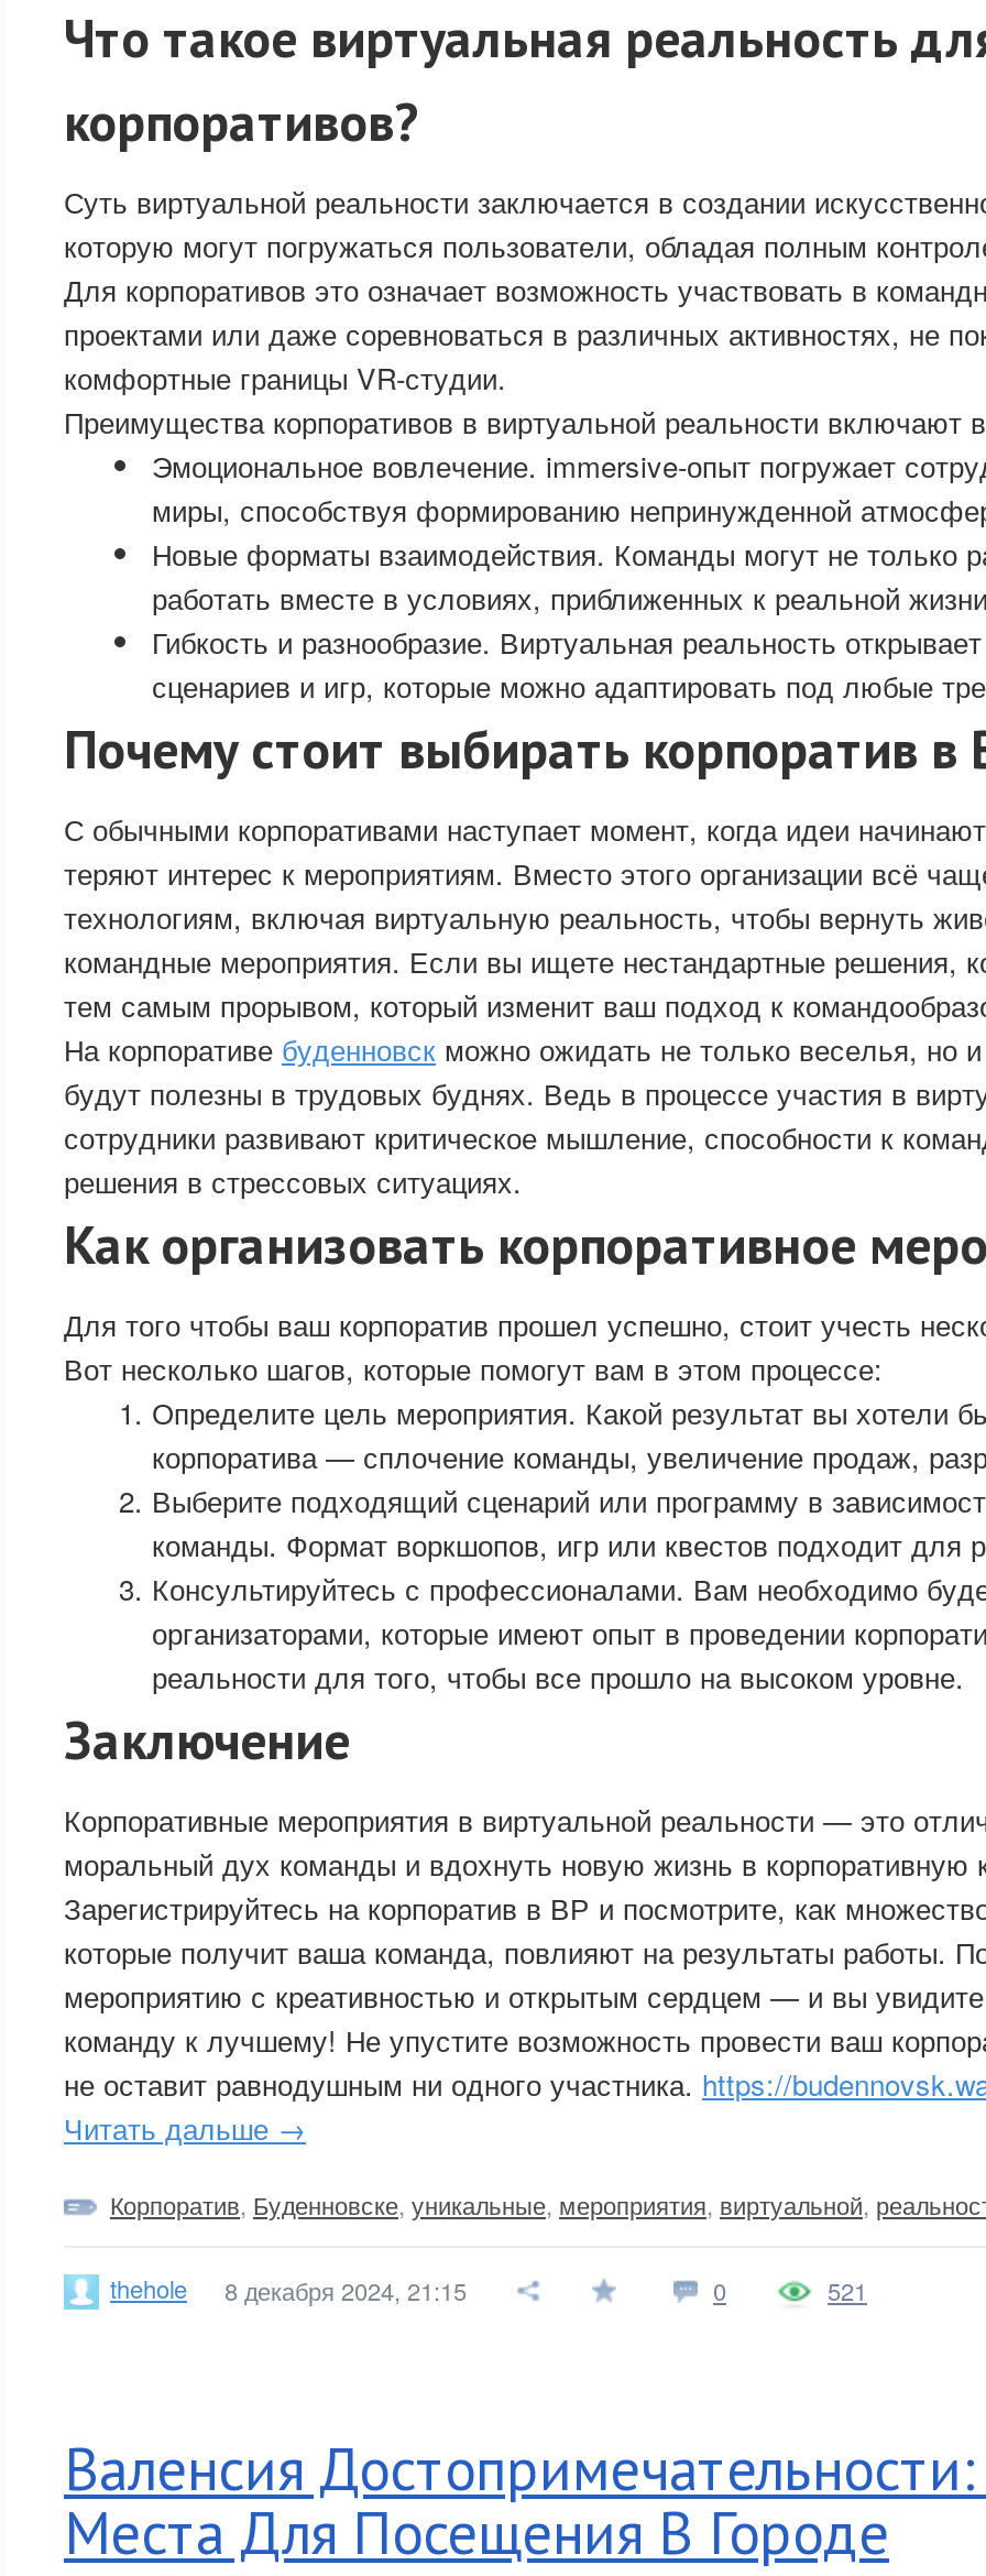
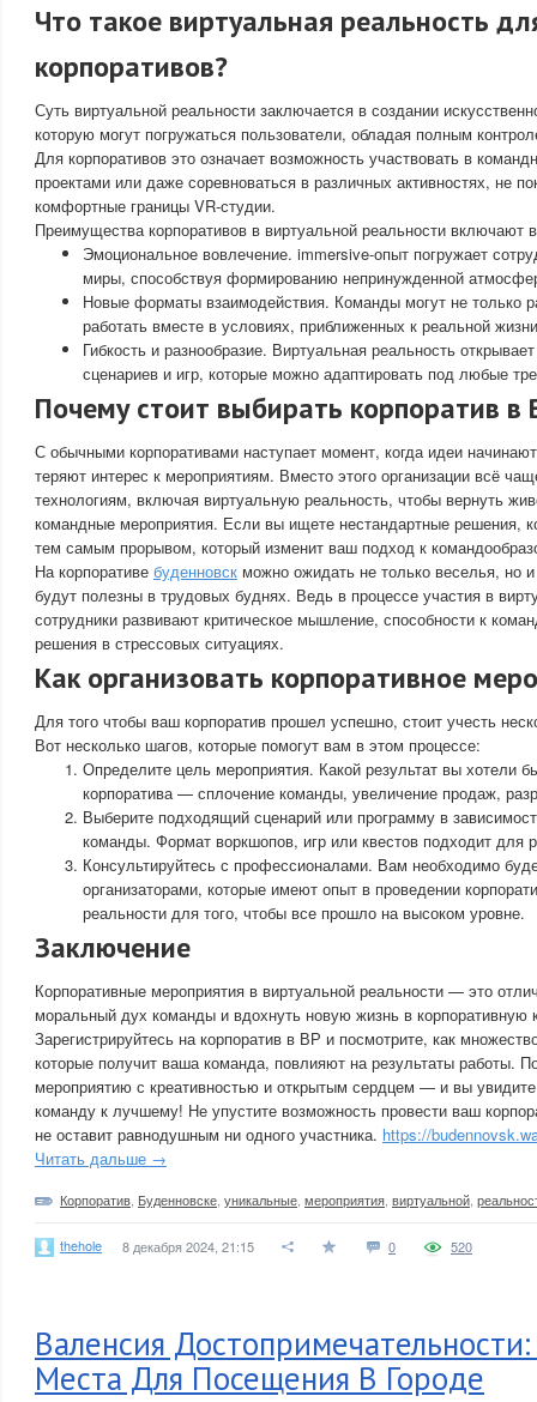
- 521
+ 520
